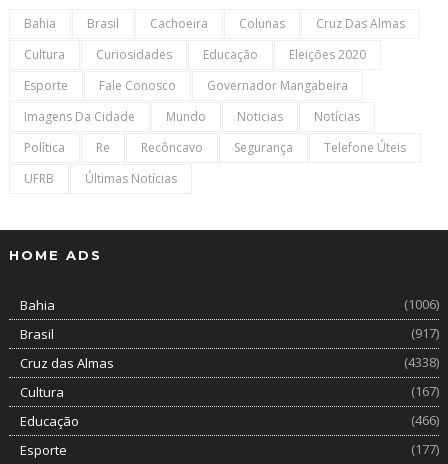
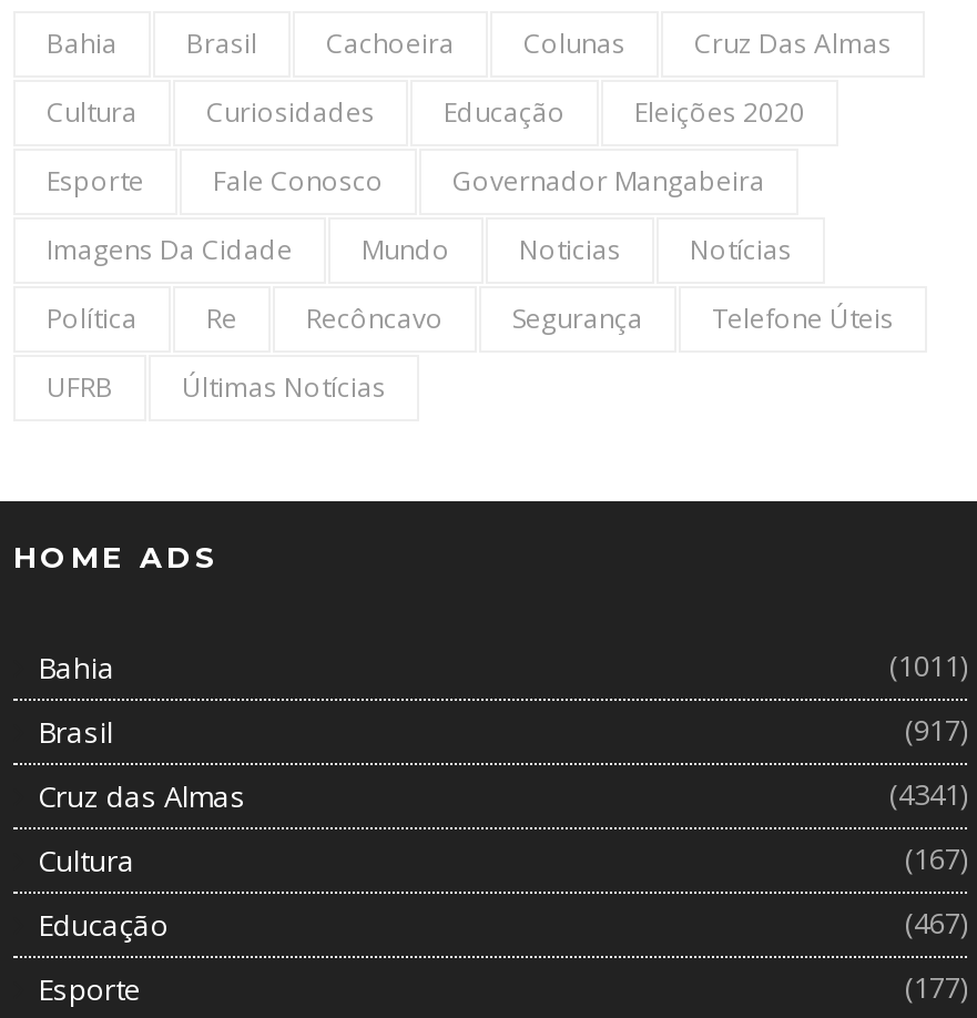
- (1006)
+ (1011)

- (4338)
+ (4341)

- (466)
+ (467)
